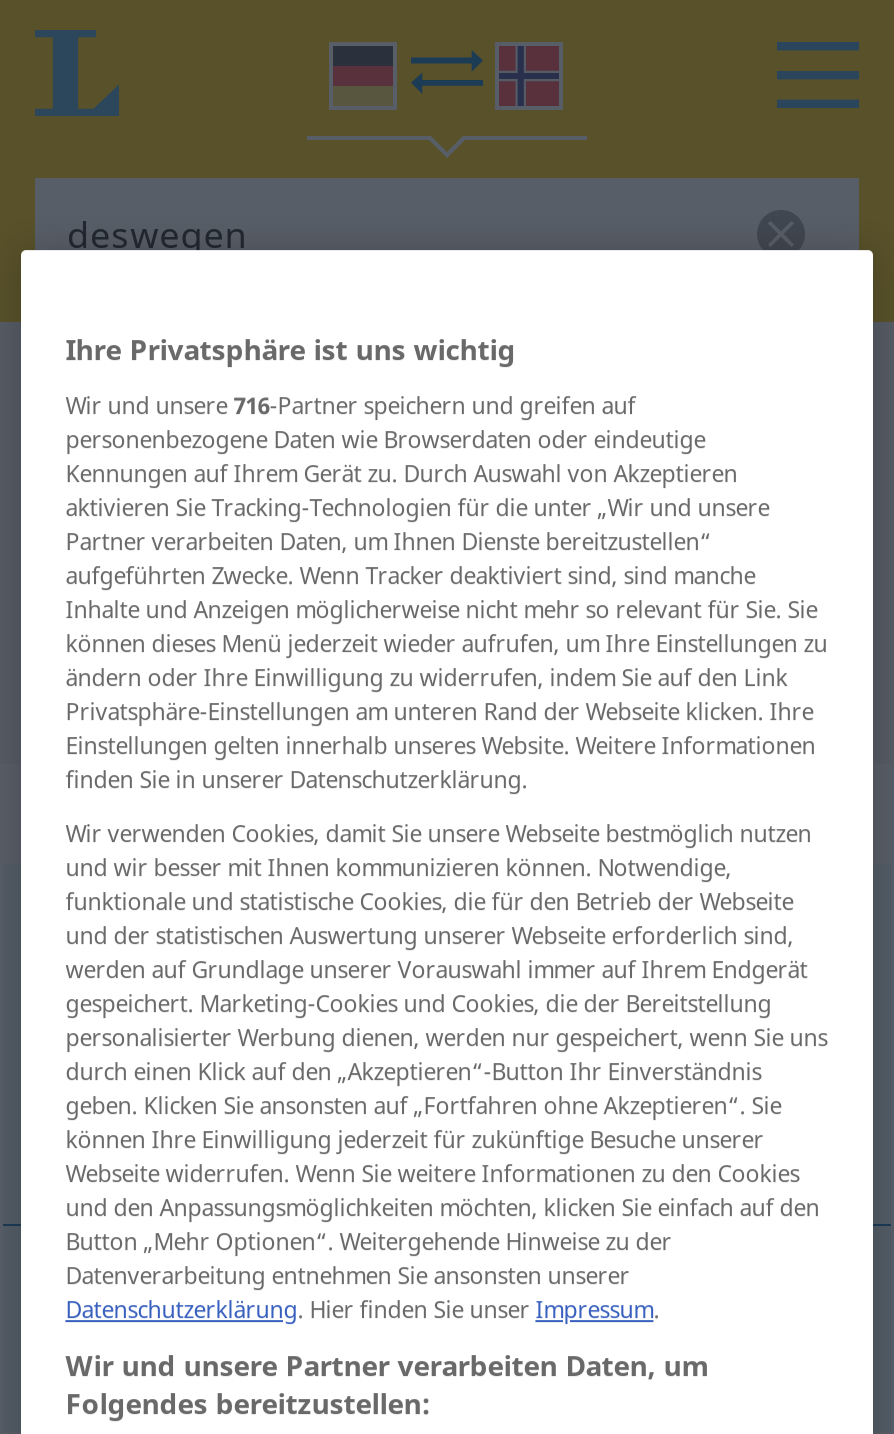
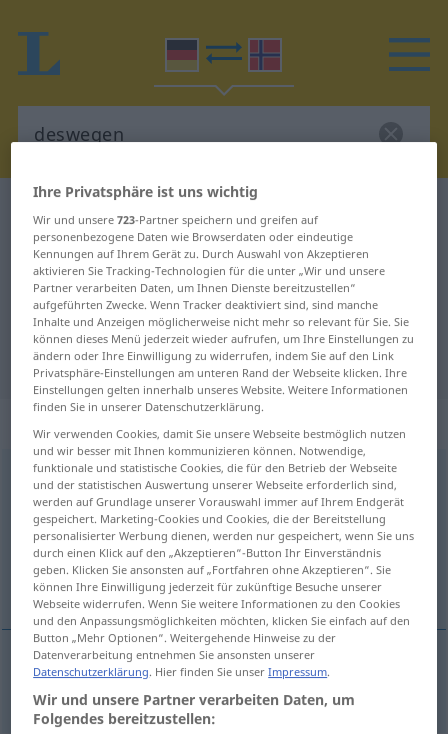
- Wir und unsere 716-Partner speichern und greifen auf
+ Wir und unsere 723-Partner speichern und greifen auf
